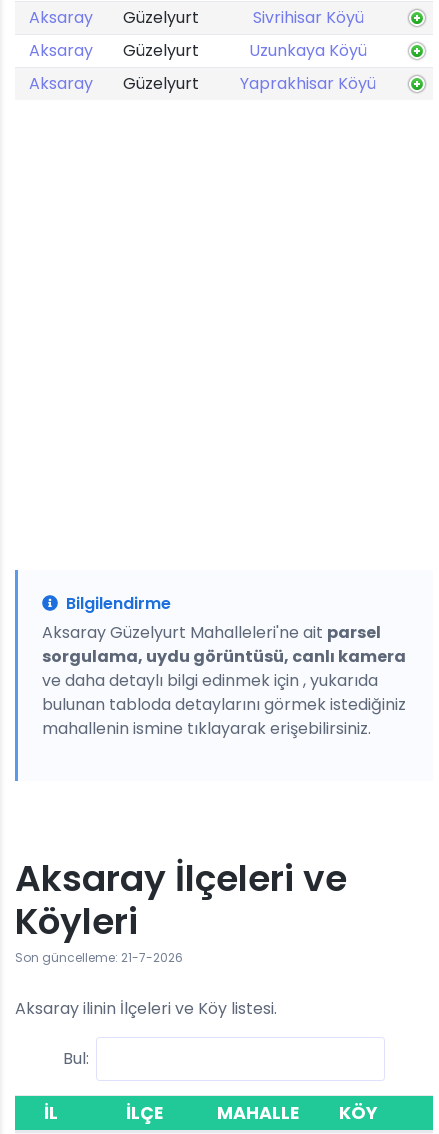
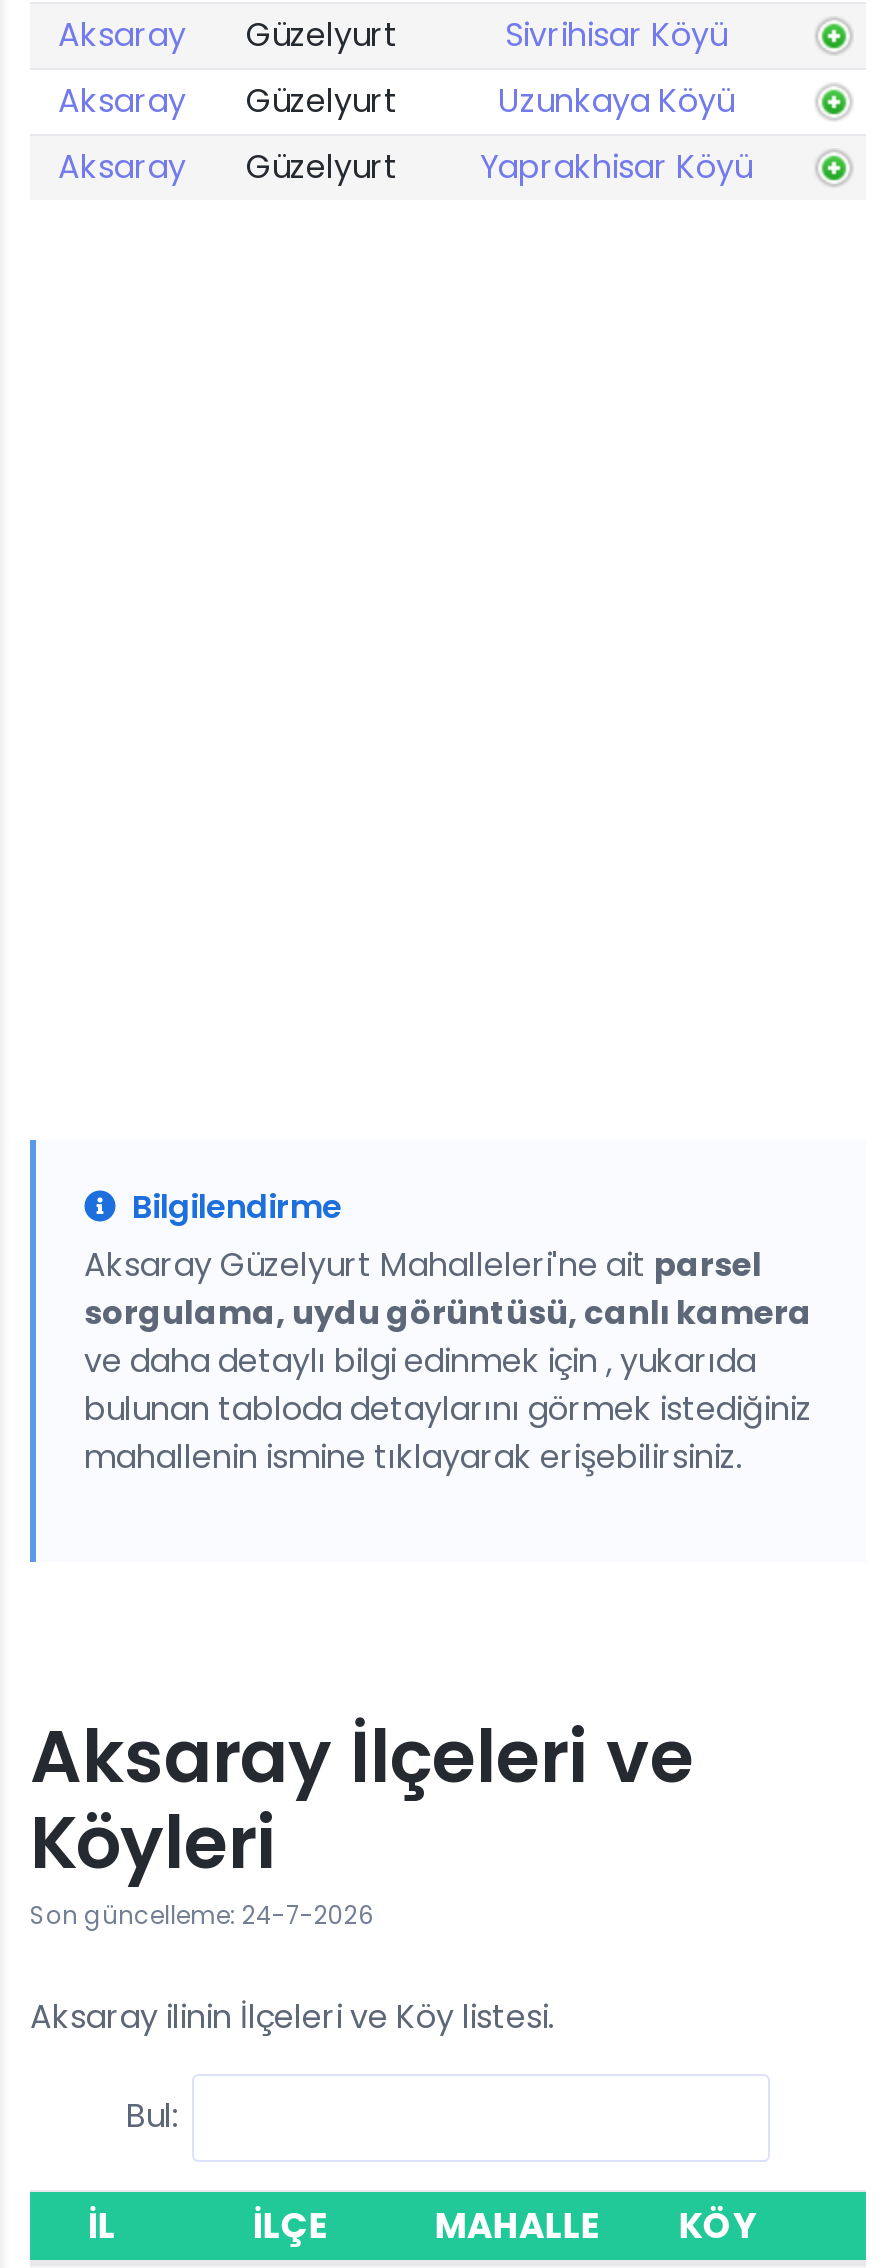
- Son güncelleme: 21-7-2026
+ Son güncelleme: 24-7-2026
